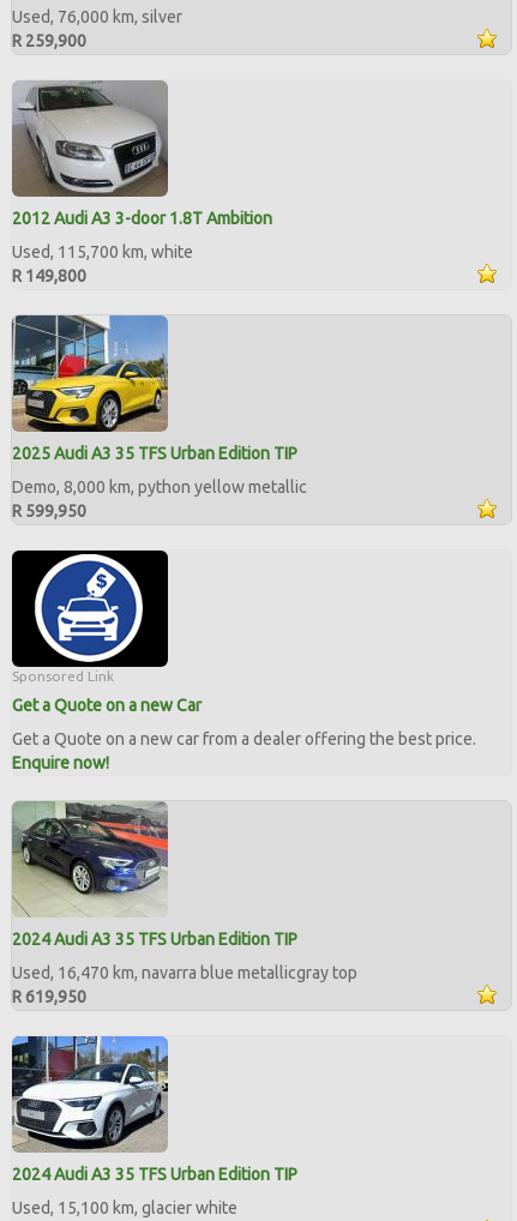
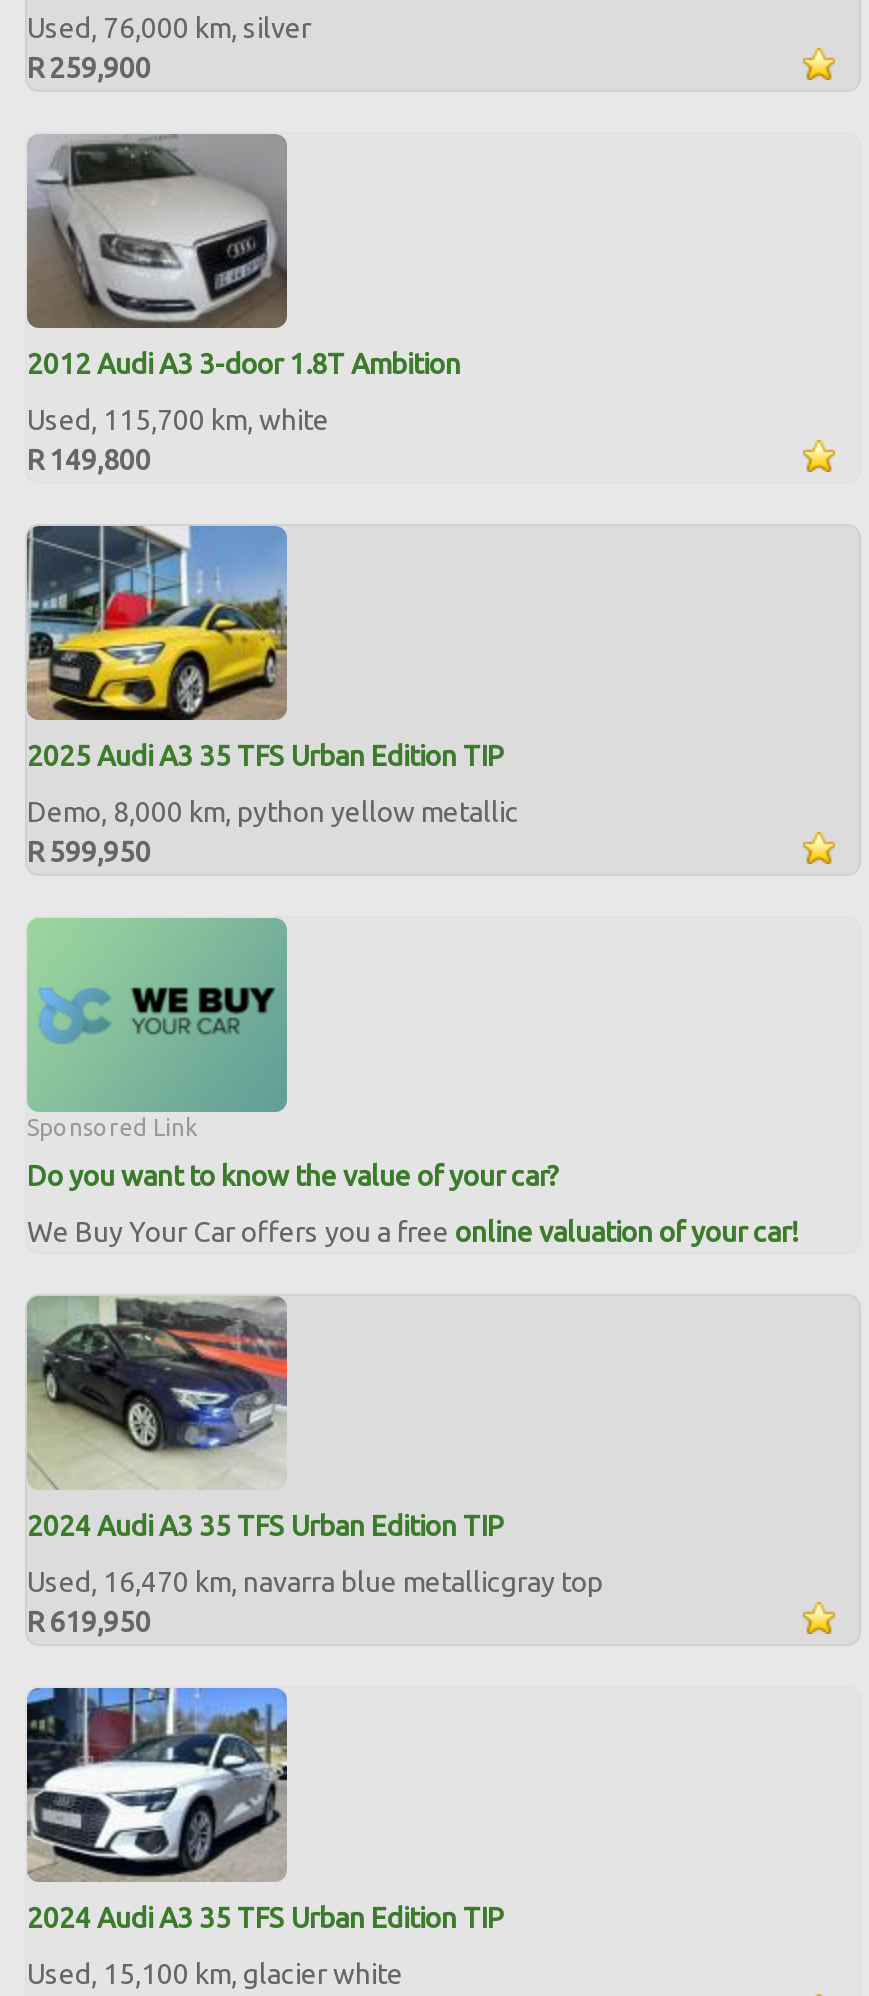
- [image]
- Get a Quote on a new Car
+ [image]
+ Do you want to know the value of your car?

- Get a Quote on a new car from a dealer offering the best price.
- Enquire now!
+ We Buy Your Car offers you a free online valuation of your car!
